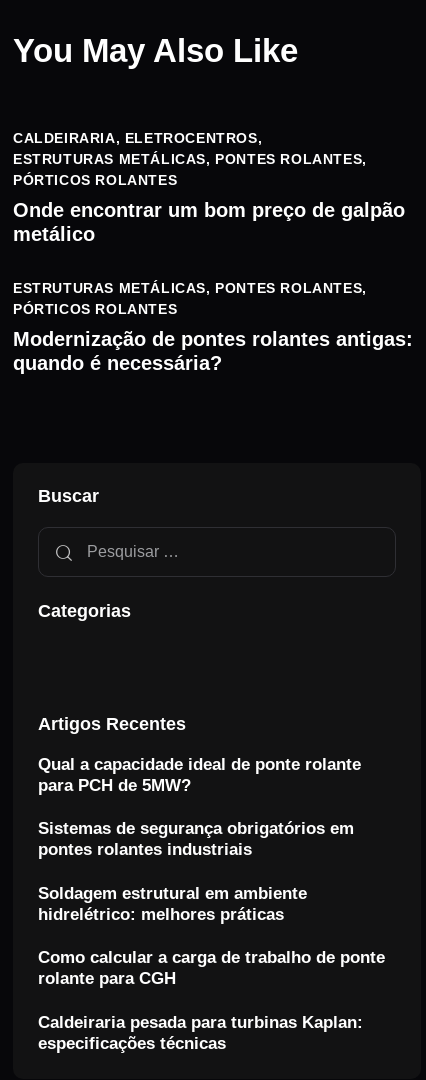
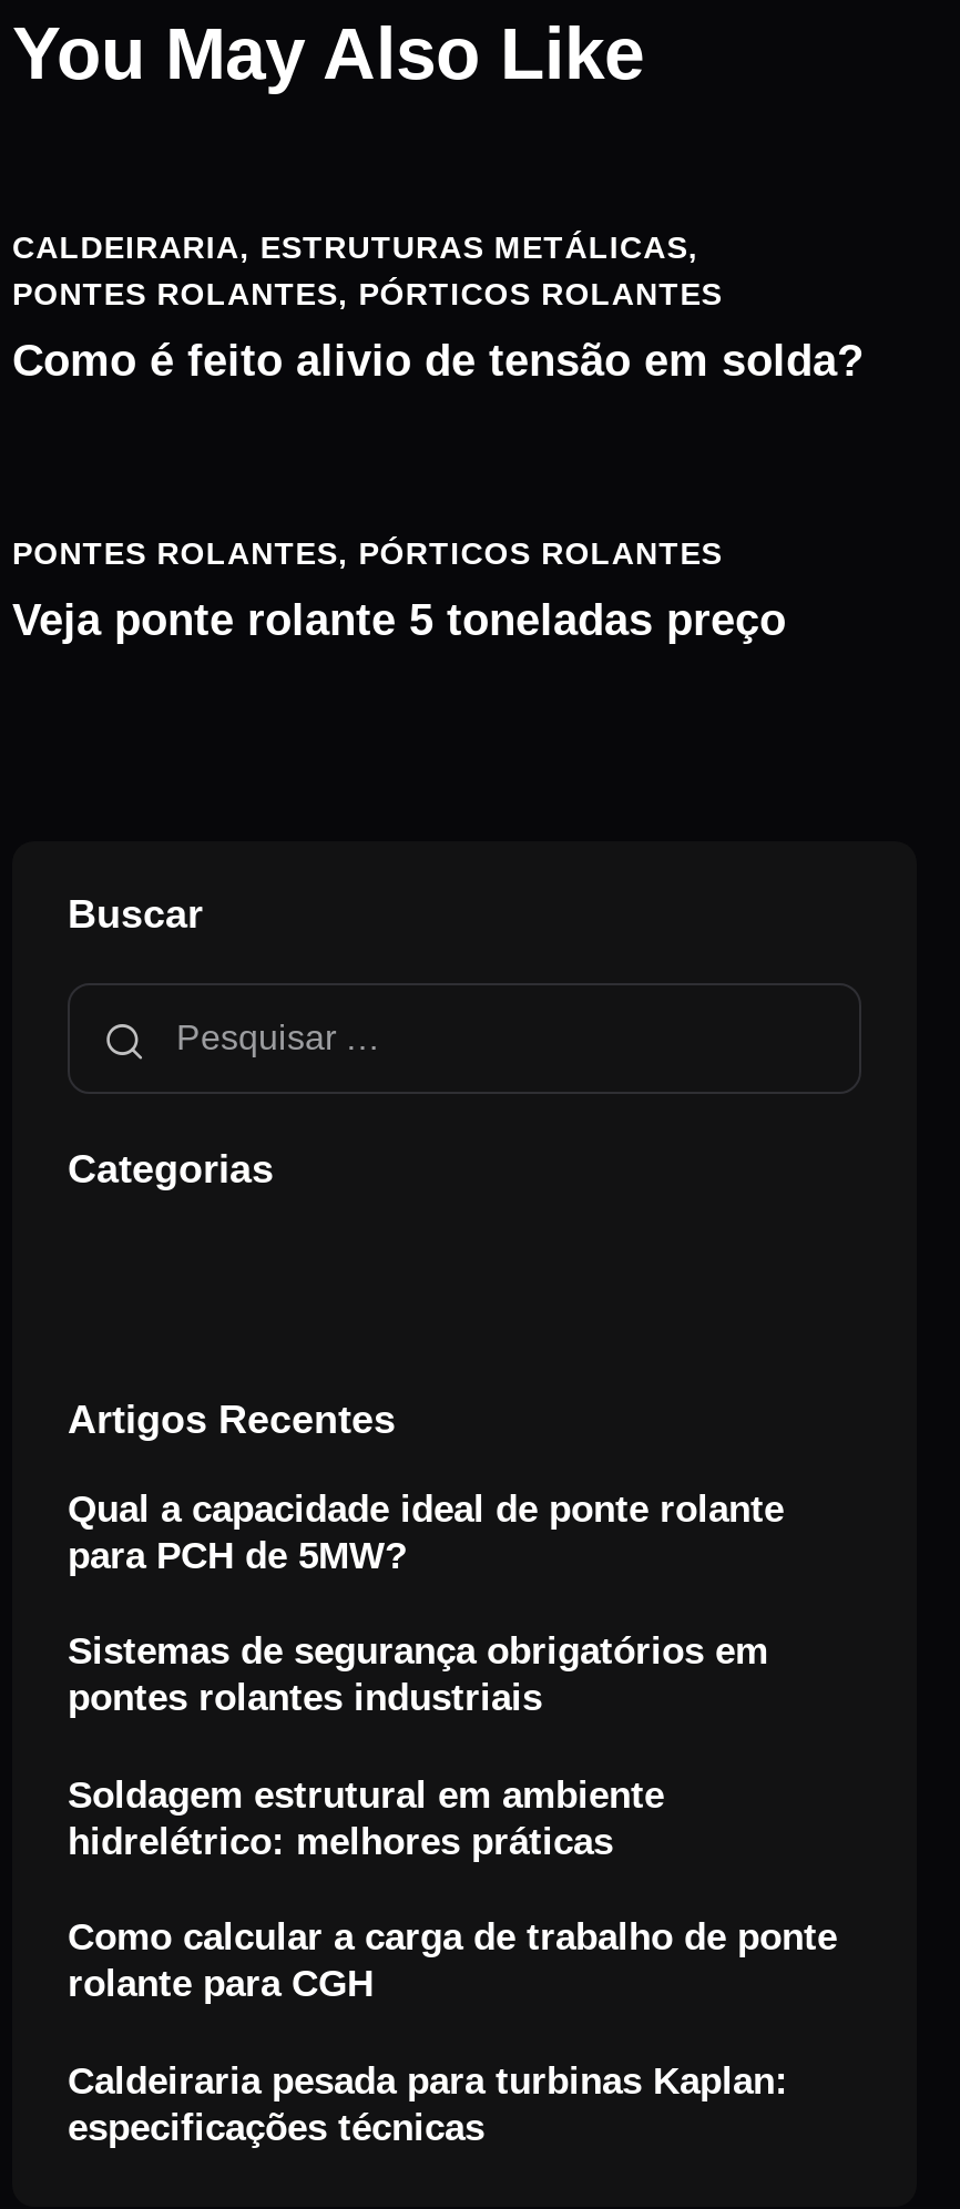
- CALDEIRARIA, ELETROCENTROS,
- ESTRUTURAS METÁLICAS, PONTES ROLANTES,
- PÓRTICOS ROLANTES
+ CALDEIRARIA, ESTRUTURAS METÁLICAS,
+ PONTES ROLANTES, PÓRTICOS ROLANTES

- Onde encontrar um bom preço de galpão
- metálico
+ Como é feito alivio de tensão em solda?

- ESTRUTURAS METÁLICAS, PONTES ROLANTES,
- PÓRTICOS ROLANTES
+ PONTES ROLANTES, PÓRTICOS ROLANTES

- Modernização de pontes rolantes antigas:
- quando é necessária?
+ Veja ponte rolante 5 toneladas preço
